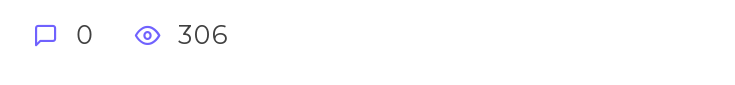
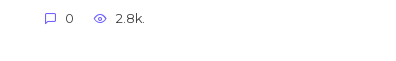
- 306
+ 2.8k.
